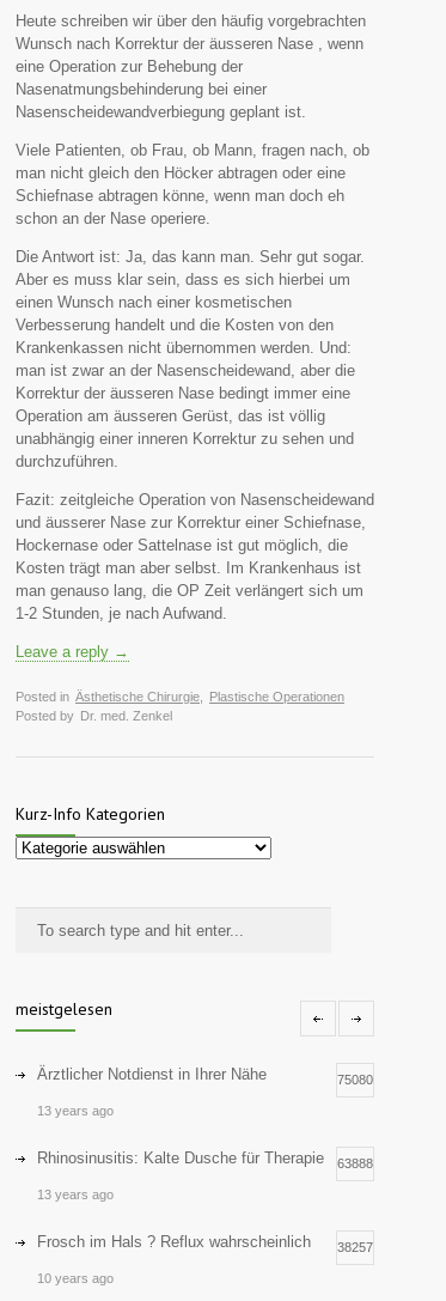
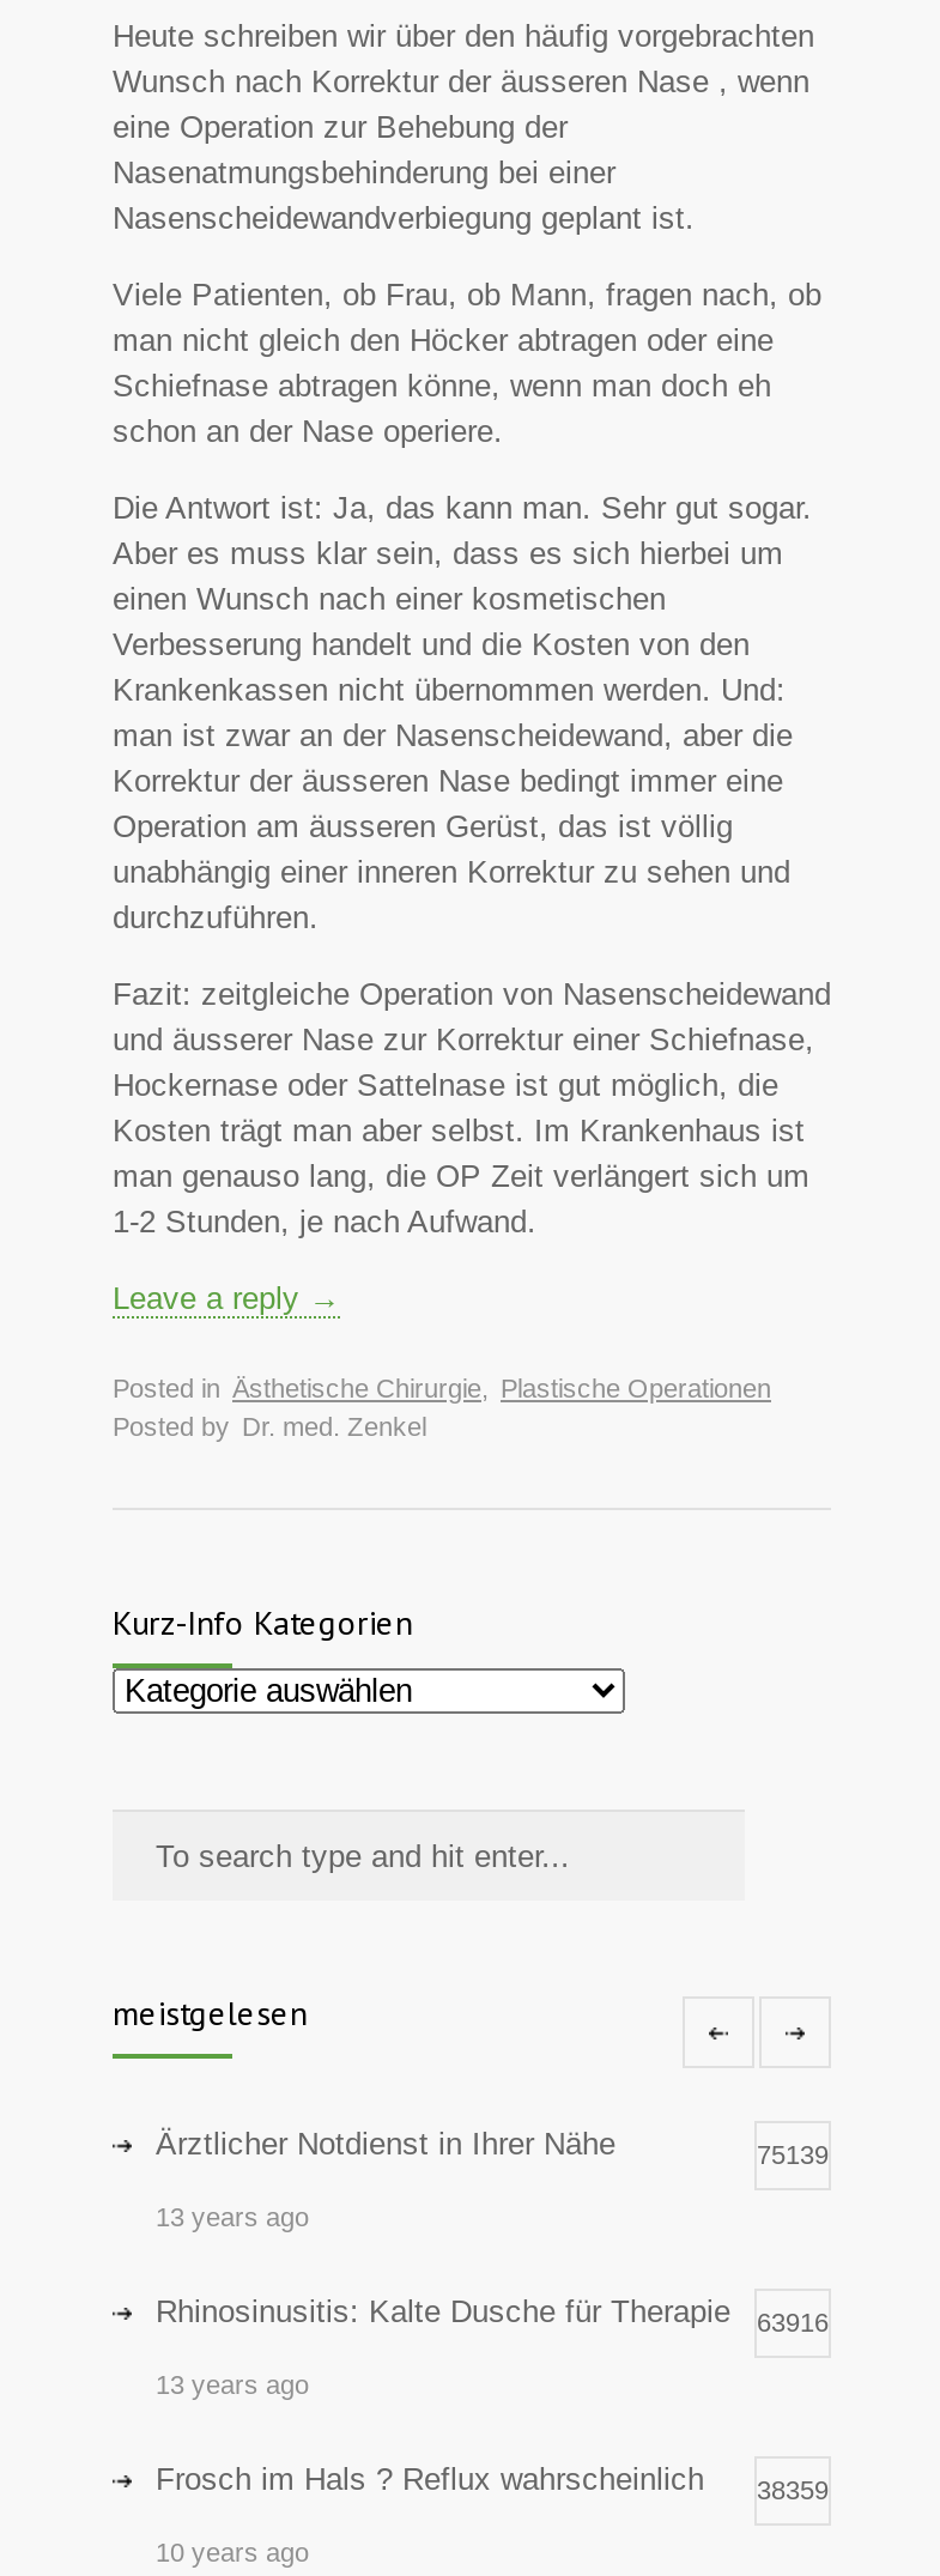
- 75080
+ 75139

- Rhinosinusitis: Kalte Dusche für Therapie 63888
+ Rhinosinusitis: Kalte Dusche für Therapie 63916

- Frosch im Hals ? Reflux wahrscheinlich 38257
+ Frosch im Hals ? Reflux wahrscheinlich 38359
